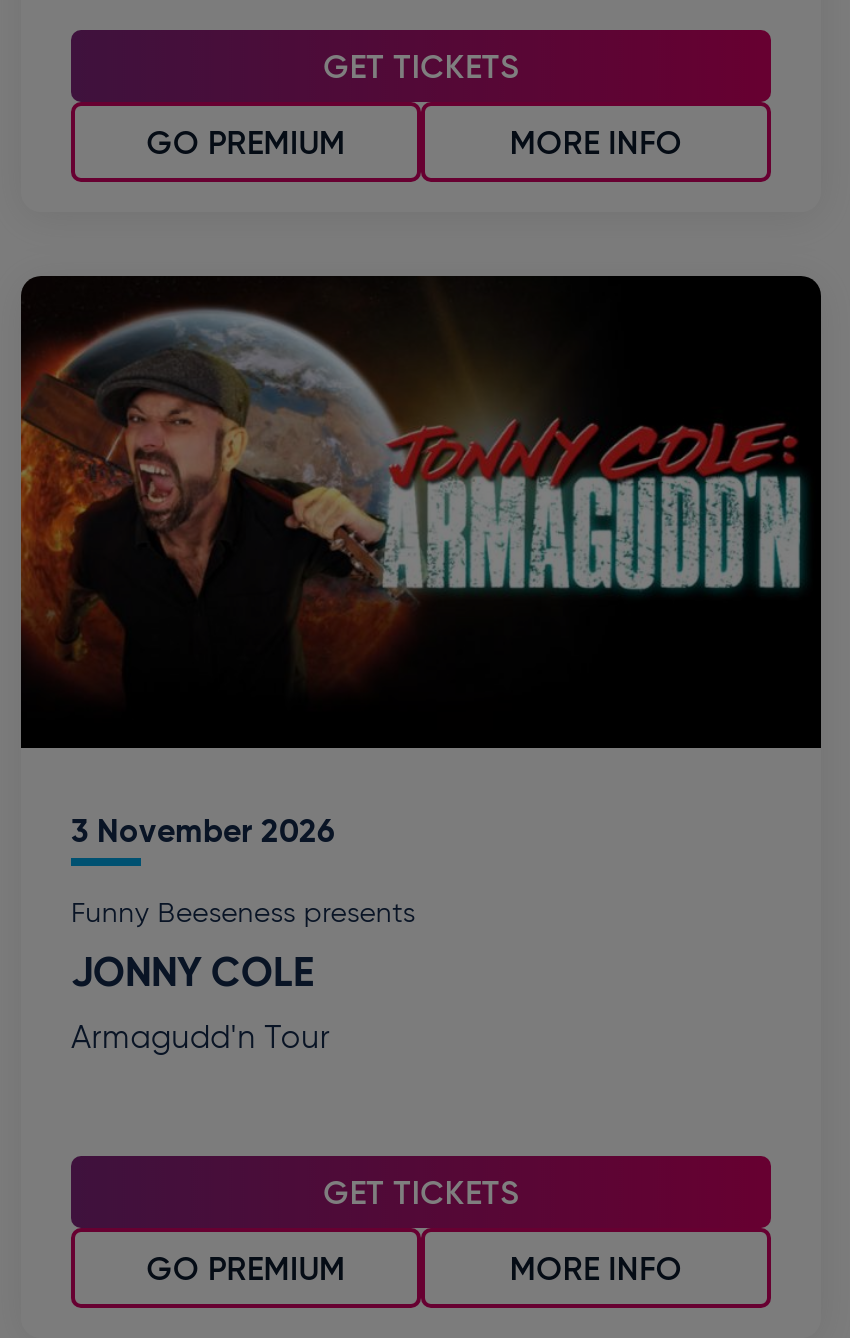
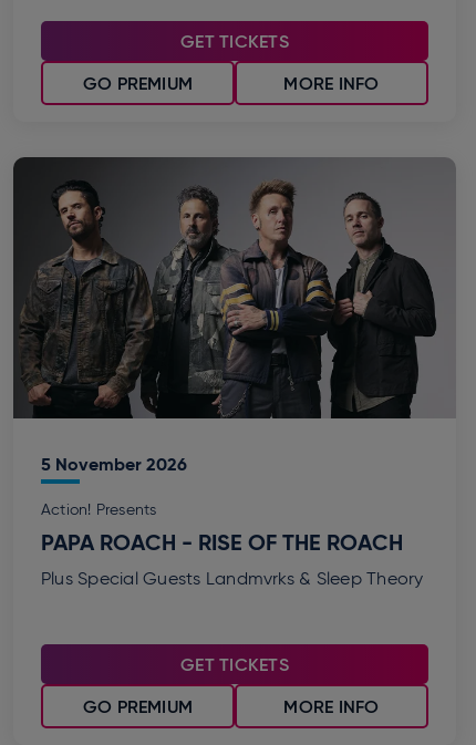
- [image]
- 3 November 2026
+ [image]
+ 5 November 2026

- Funny Beeseness presents
- JONNY COLE
- Armagudd'n Tour
+ Action! Presents
+ PAPA ROACH - RISE OF THE ROACH
+ Plus Special Guests Landmvrks & Sleep Theory
